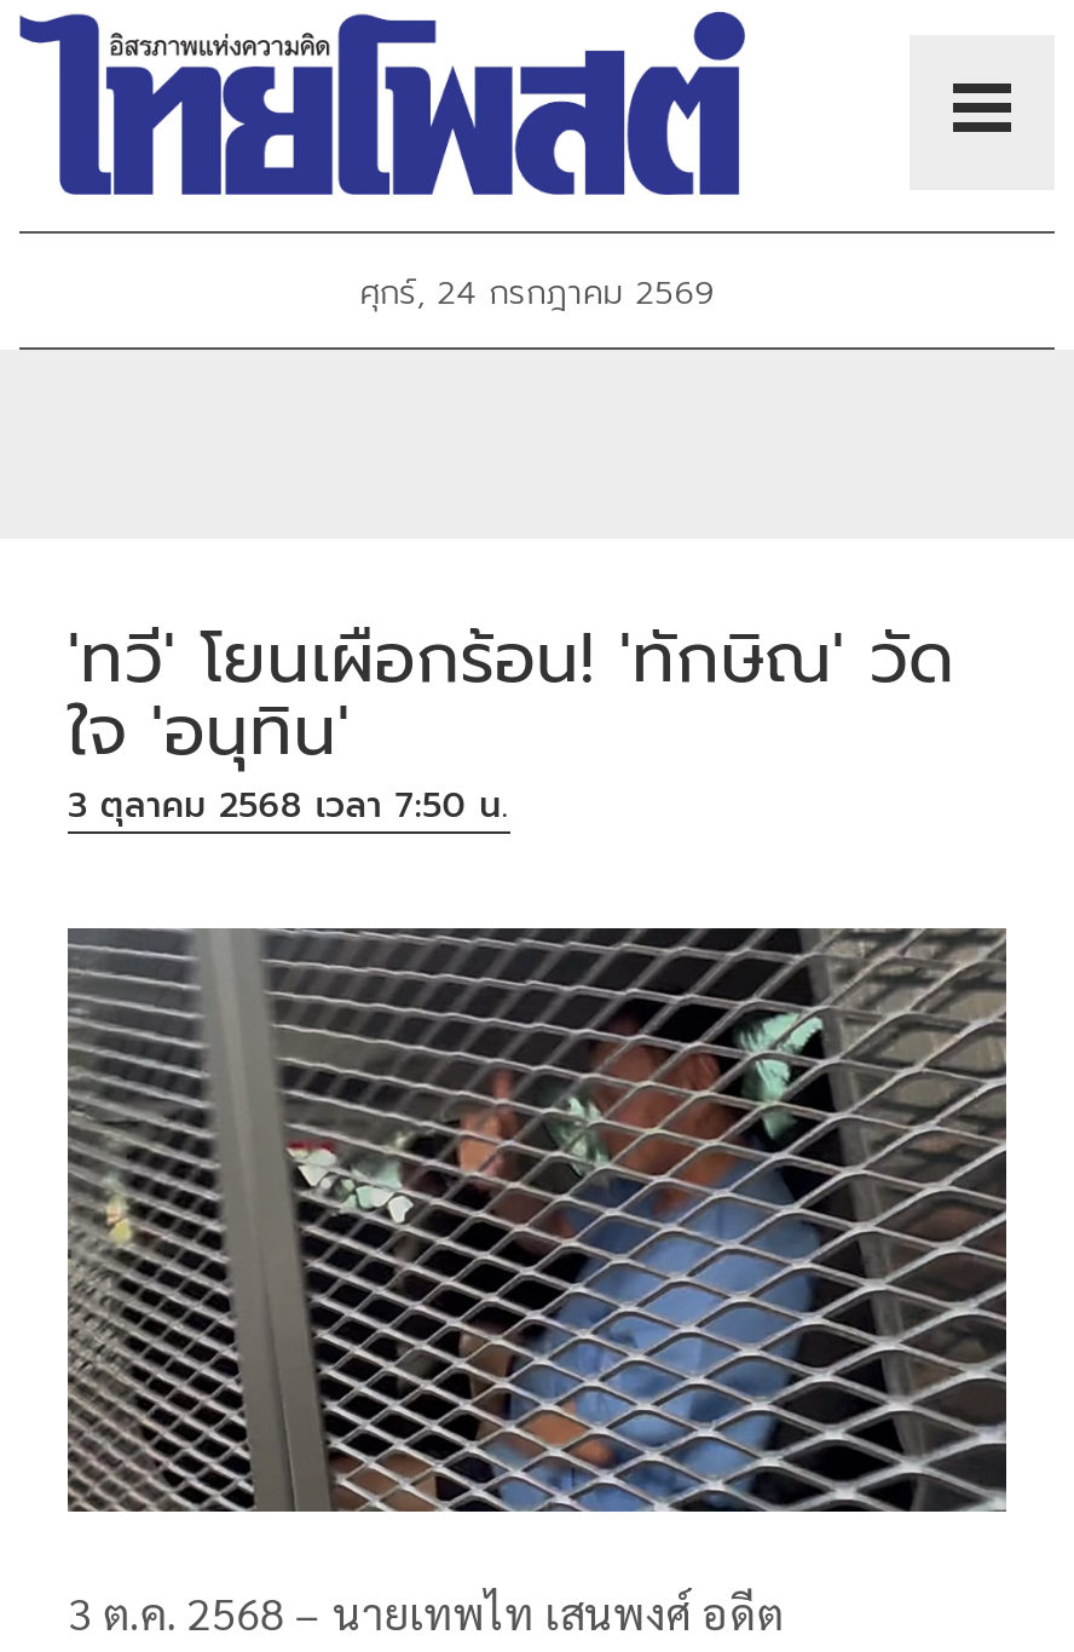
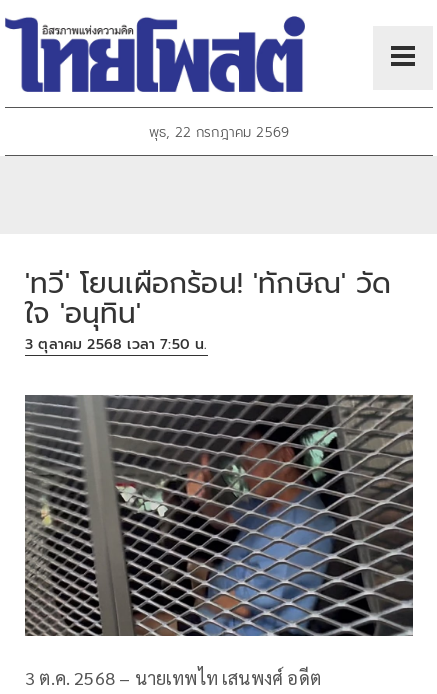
- ศุกร์, 24 กรกฎาคม 2569
+ พุธ, 22 กรกฎาคม 2569
